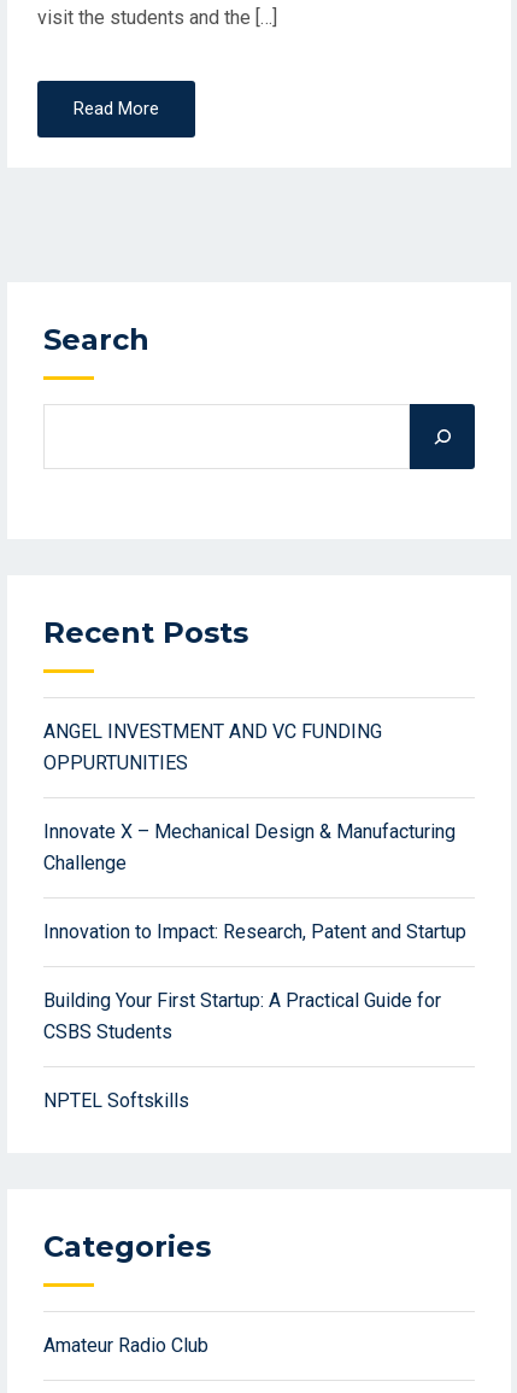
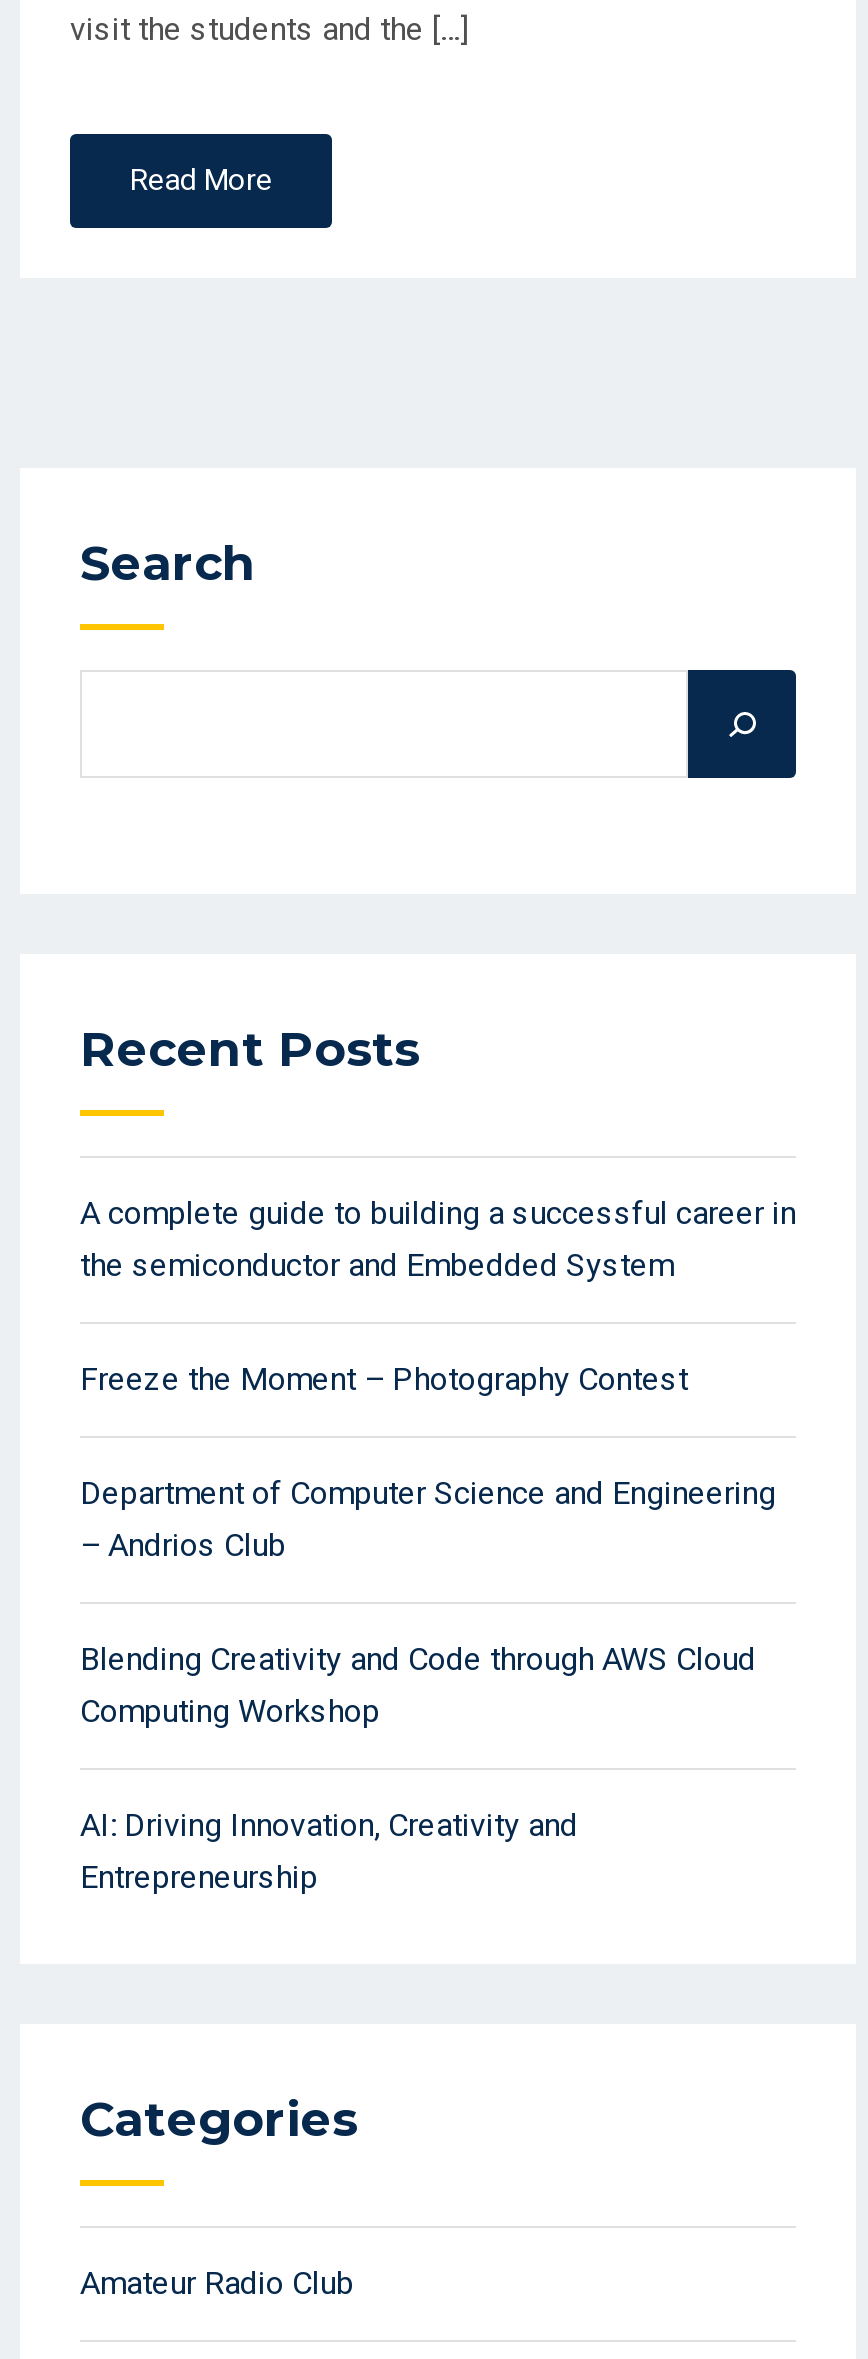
- ANGEL INVESTMENT AND VC FUNDING
- OPPURTUNITIES
+ A complete guide to building a successful career in
+ the semiconductor and Embedded System

- Innovate X – Mechanical Design & Manufacturing
- Challenge
+ Freeze the Moment – Photography Contest

- Innovation to Impact: Research, Patent and Startup
+ Department of Computer Science and Engineering
+ – Andrios Club

- Building Your First Startup: A Practical Guide for
- CSBS Students
+ Blending Creativity and Code through AWS Cloud
+ Computing Workshop

- NPTEL Softskills
+ AI: Driving Innovation, Creativity and
+ Entrepreneurship
